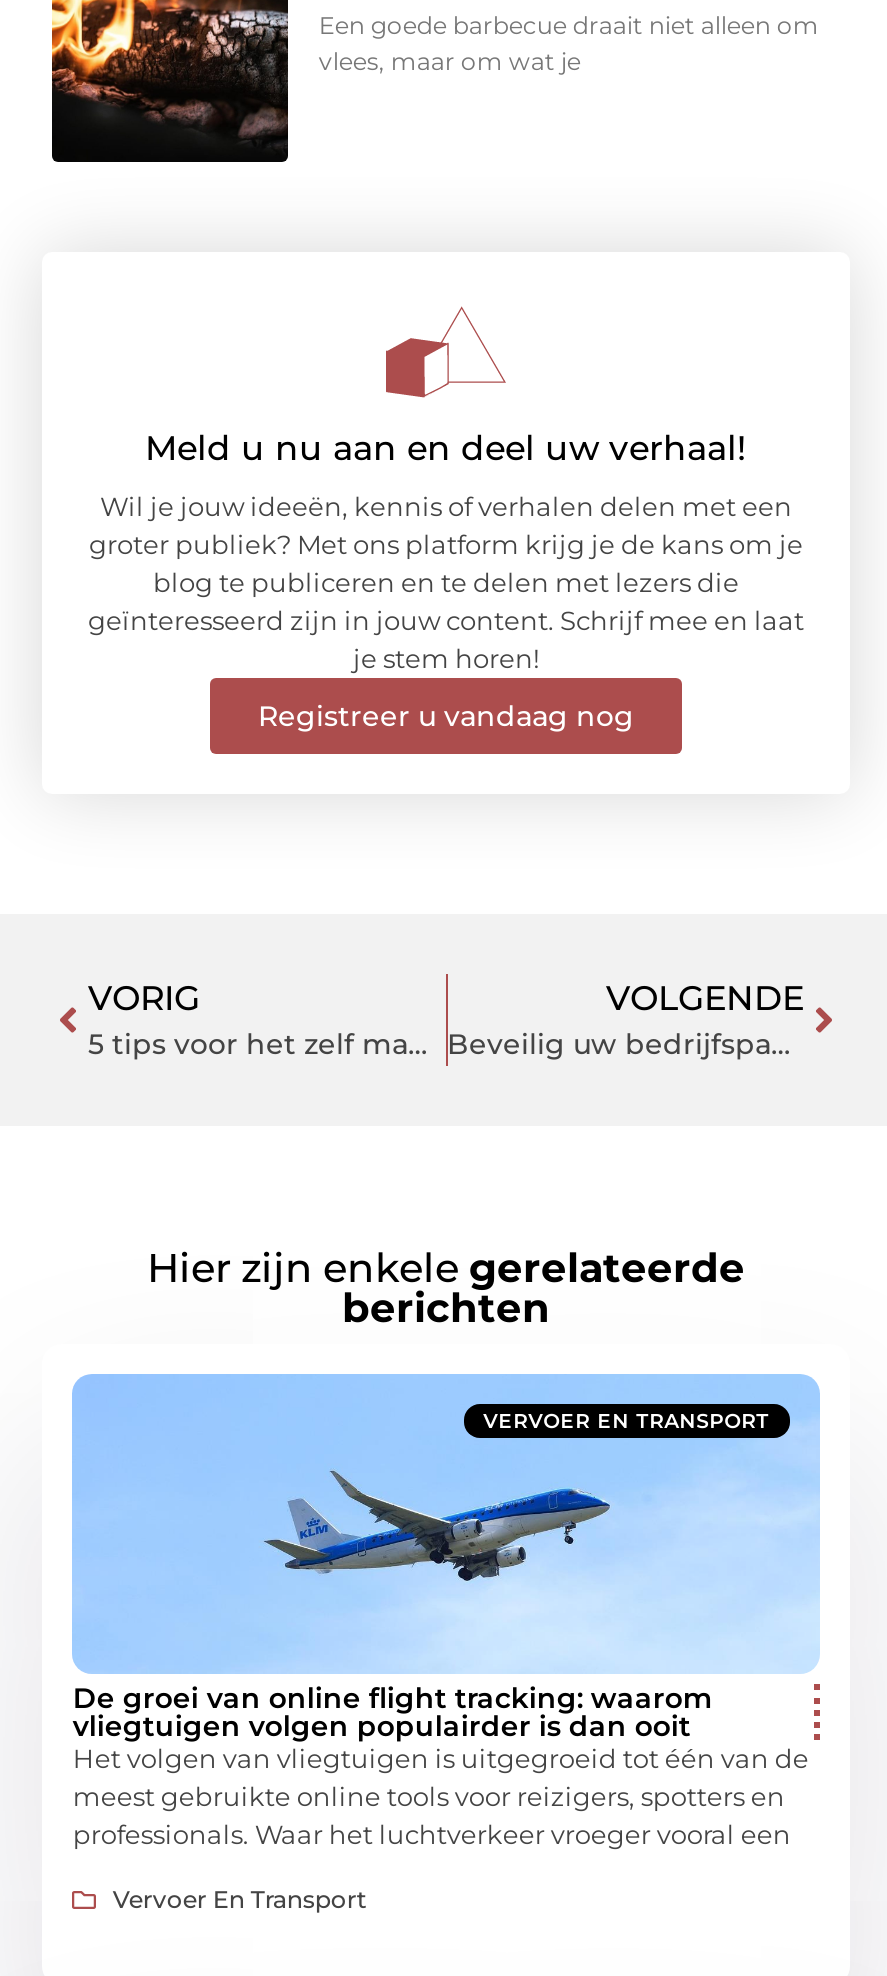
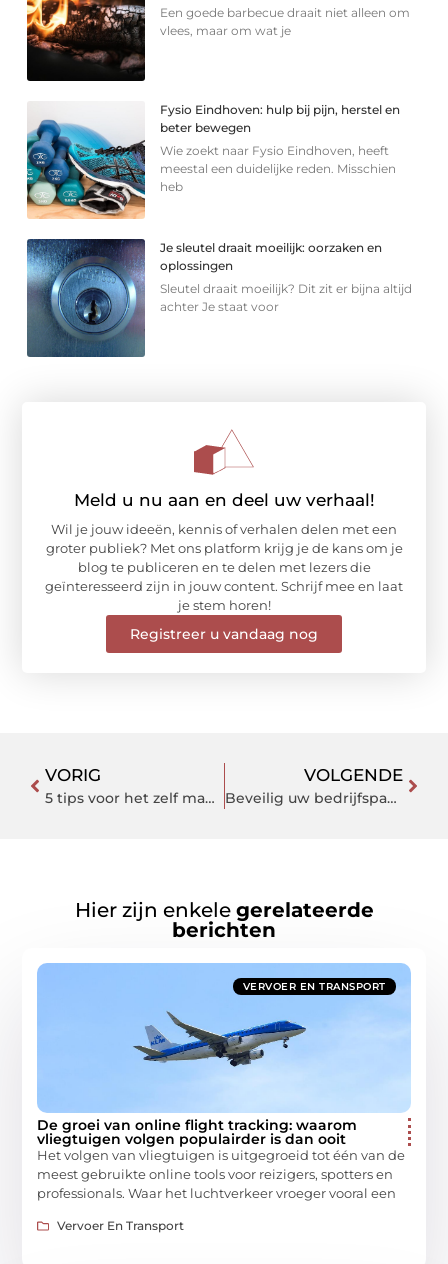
+ [image]
+ Fysio Eindhoven: hulp bij pijn, herstel en
+ beter bewegen
+ Wie zoekt naar Fysio Eindhoven, heeft
+ meestal een duidelijke reden. Misschien
+ heb

+ [image]
+ Je sleutel draait moeilijk: oorzaken en
+ oplossingen
+ Sleutel draait moeilijk? Dit zit er bijna altijd
+ achter Je staat voor
